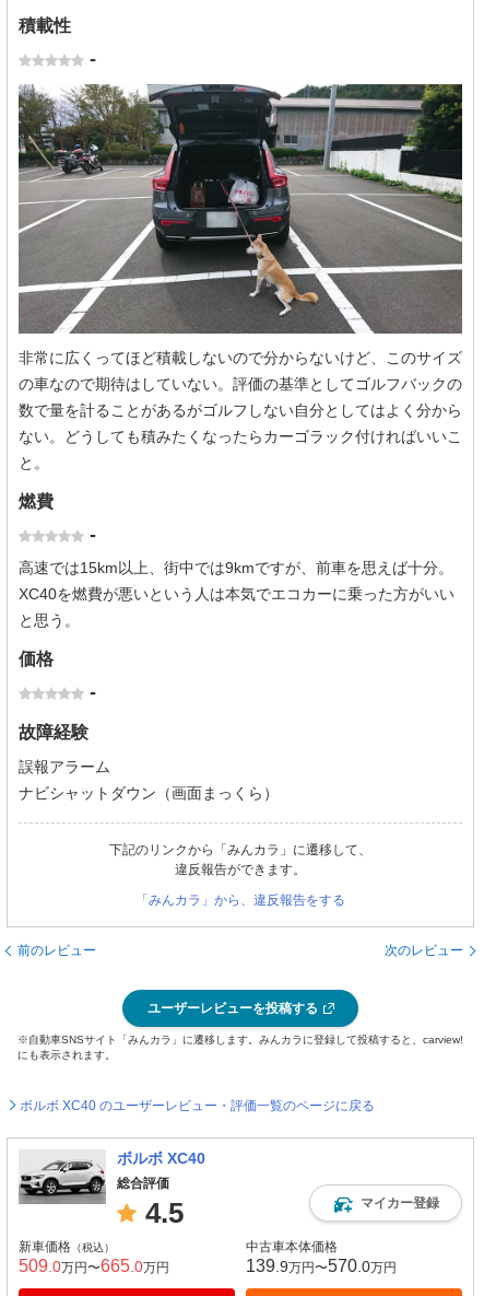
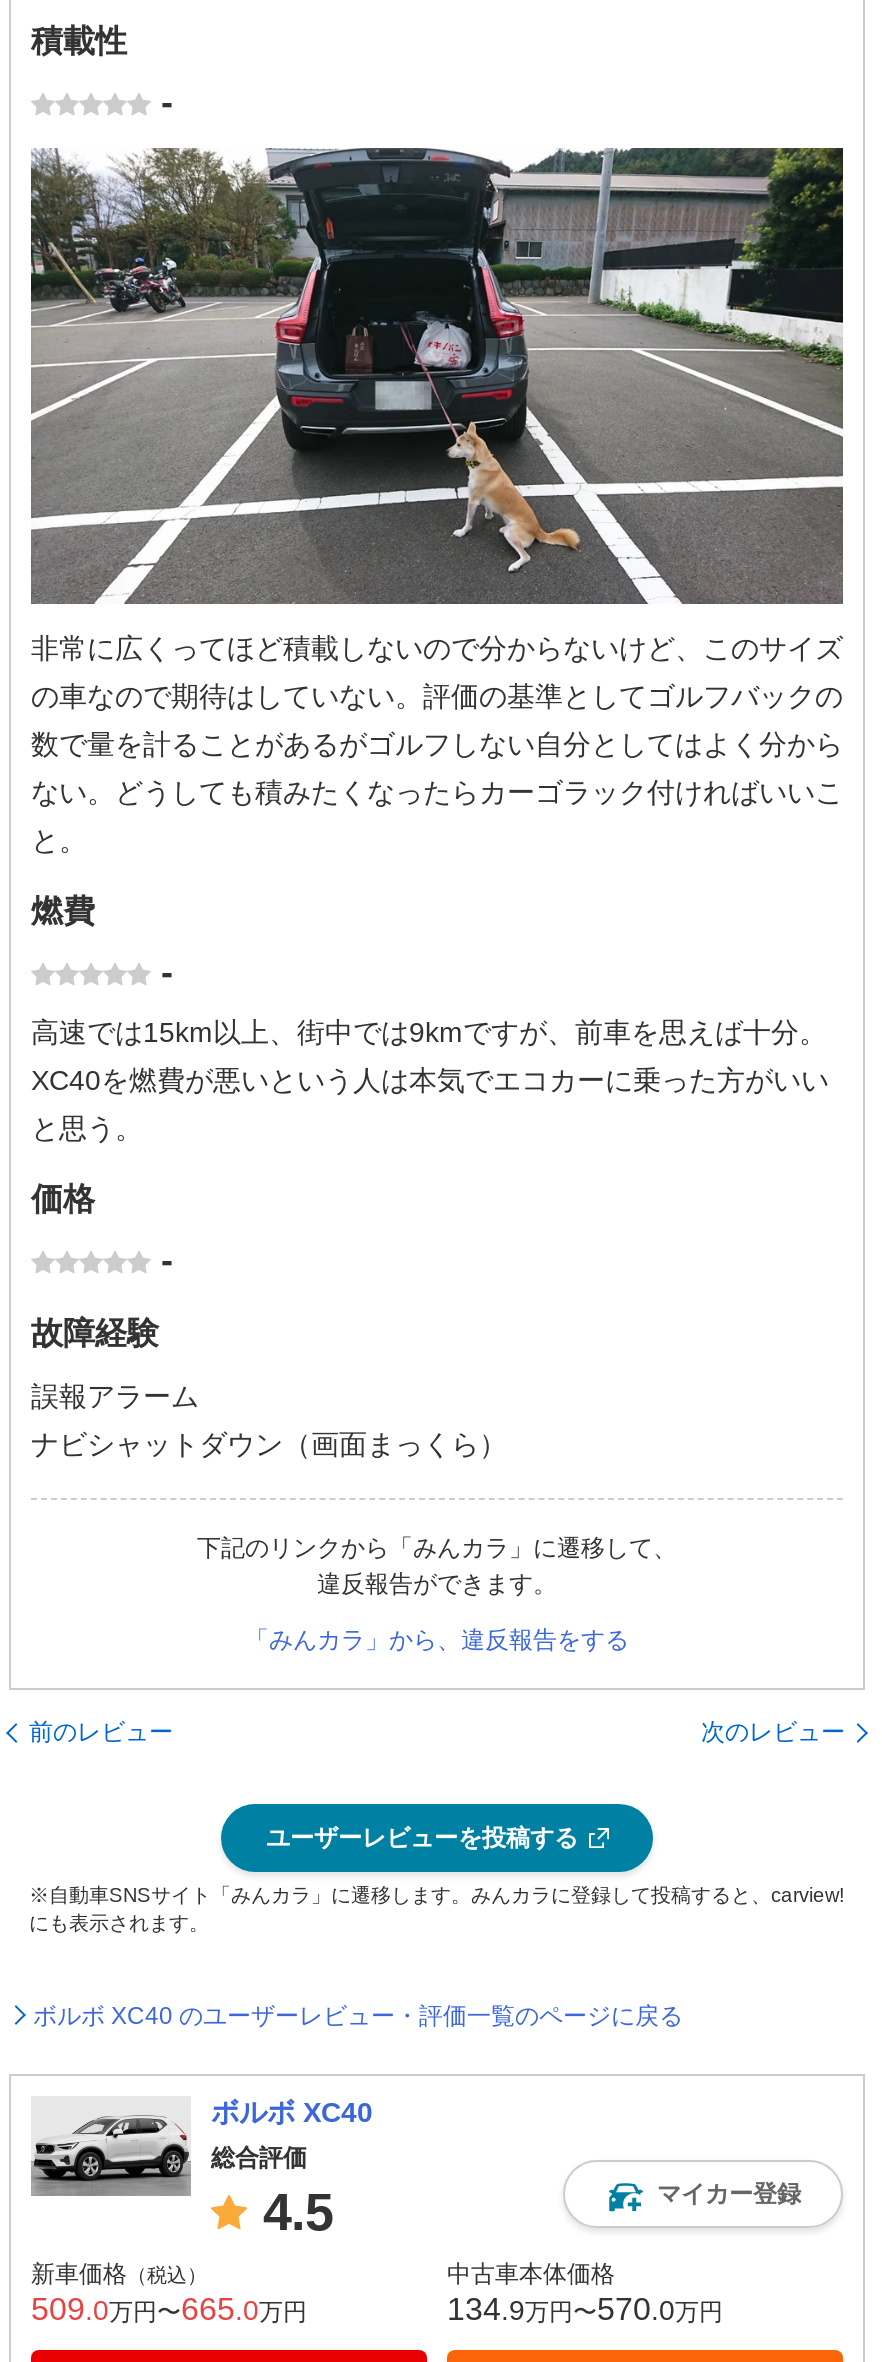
- 139.9万円〜570.0万円
+ 134.9万円〜570.0万円
